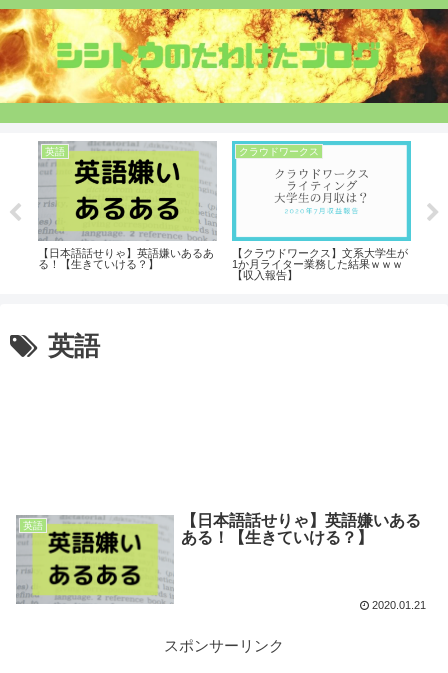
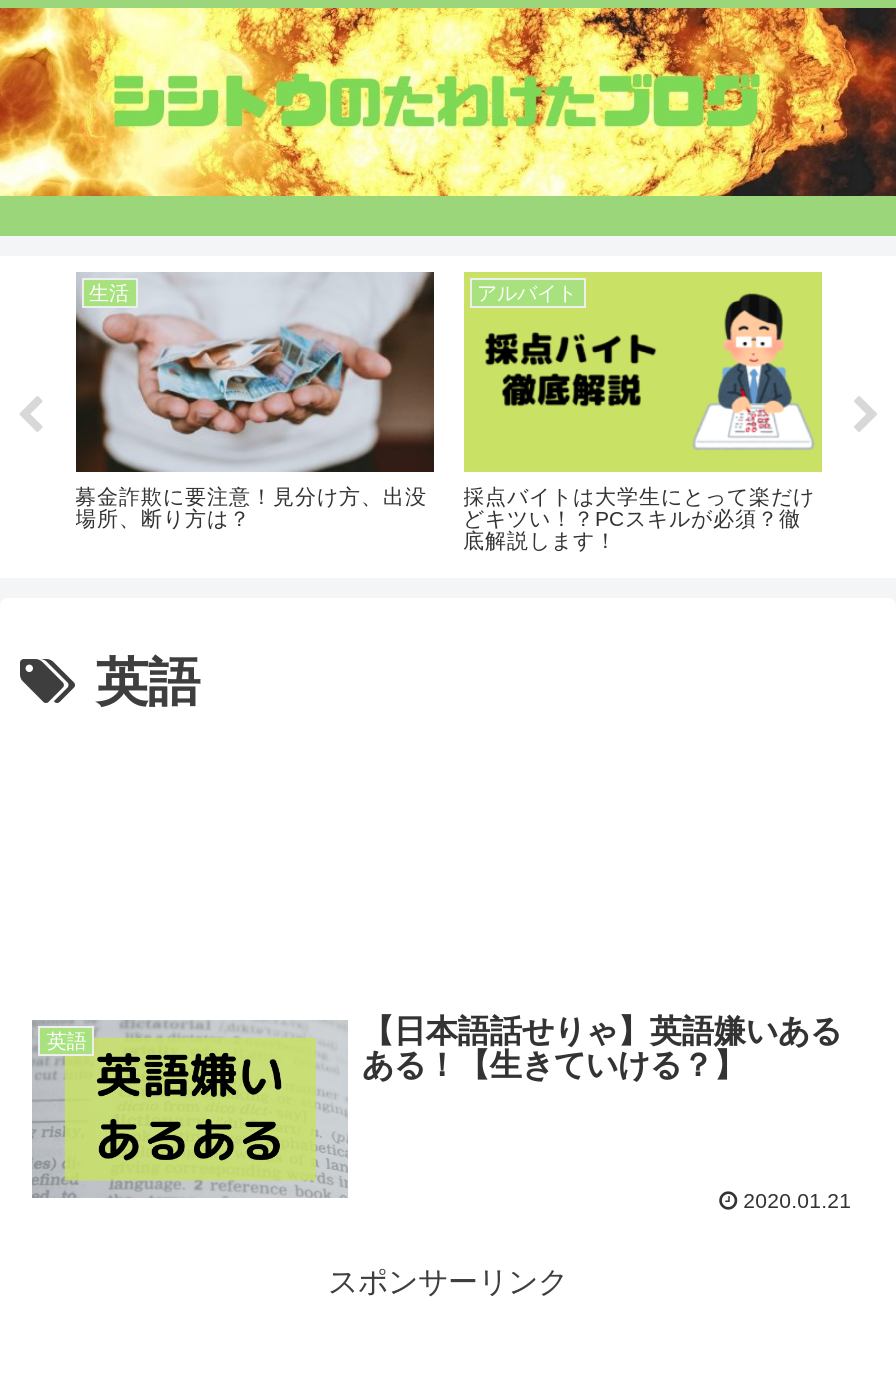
- [image]
- 英語
+ [image]
+ 生活

- [image]
- クラウドワークス
+ [image]
+ アルバイト

- 【日本語話せりゃ】英語嫌いあるあ
- る！【生きていける？】
+ 募金詐欺に要注意！見分け方、出没
+ 場所、断り方は？

- 【クラウドワークス】文系大学生が
- 1か月ライター業務した結果ｗｗｗ
- 【収入報告】
+ 採点バイトは大学生にとって楽だけ
+ どキツい！？PCスキルが必須？徹
+ 底解説します！
